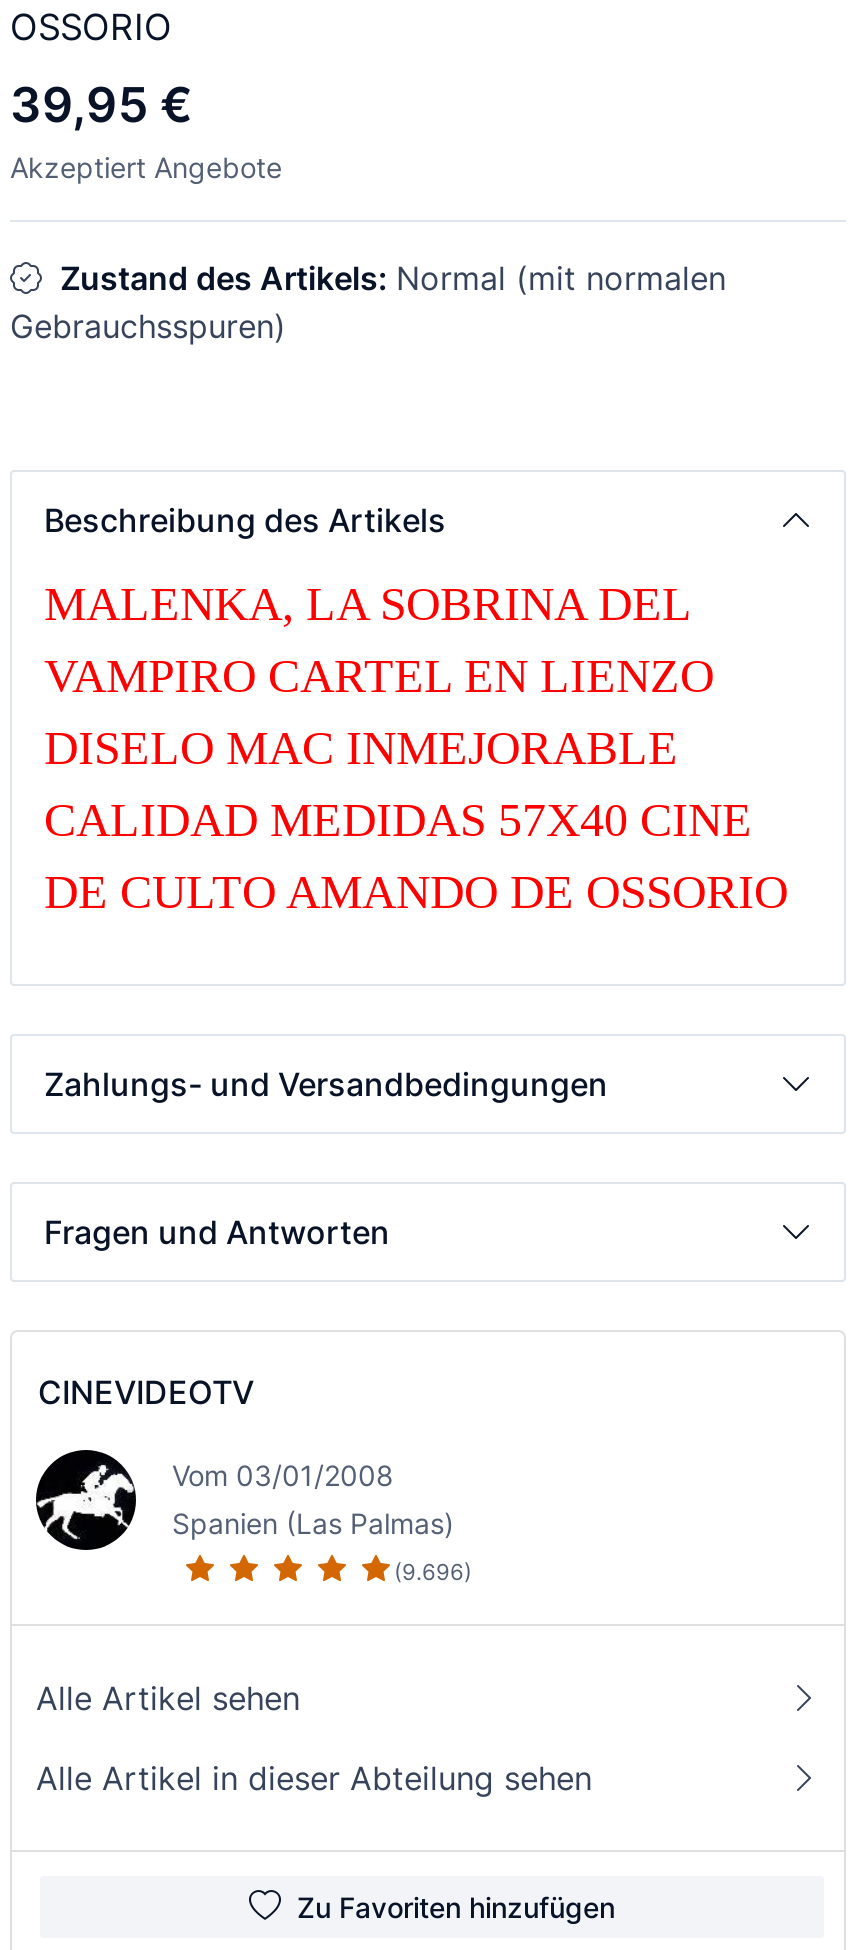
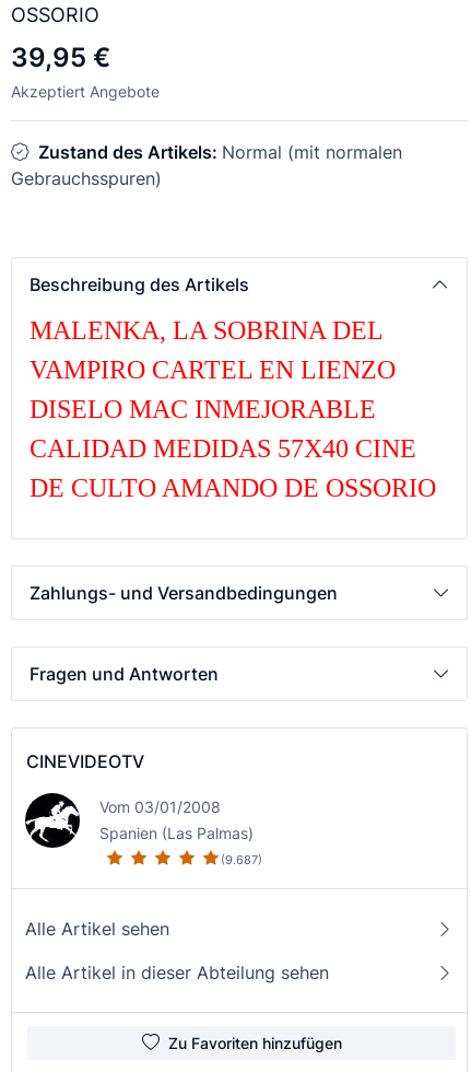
- (9.696)
+ (9.687)
